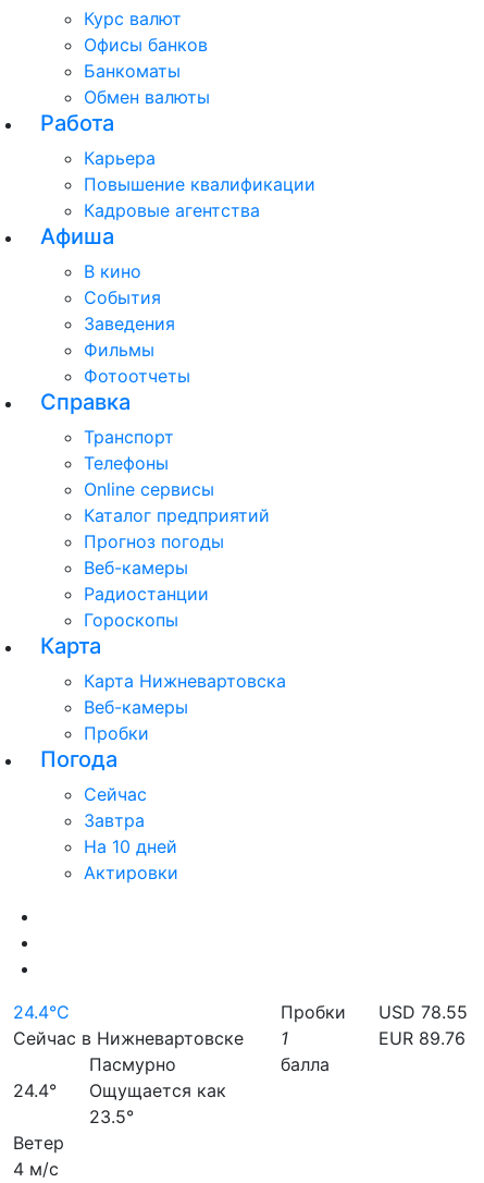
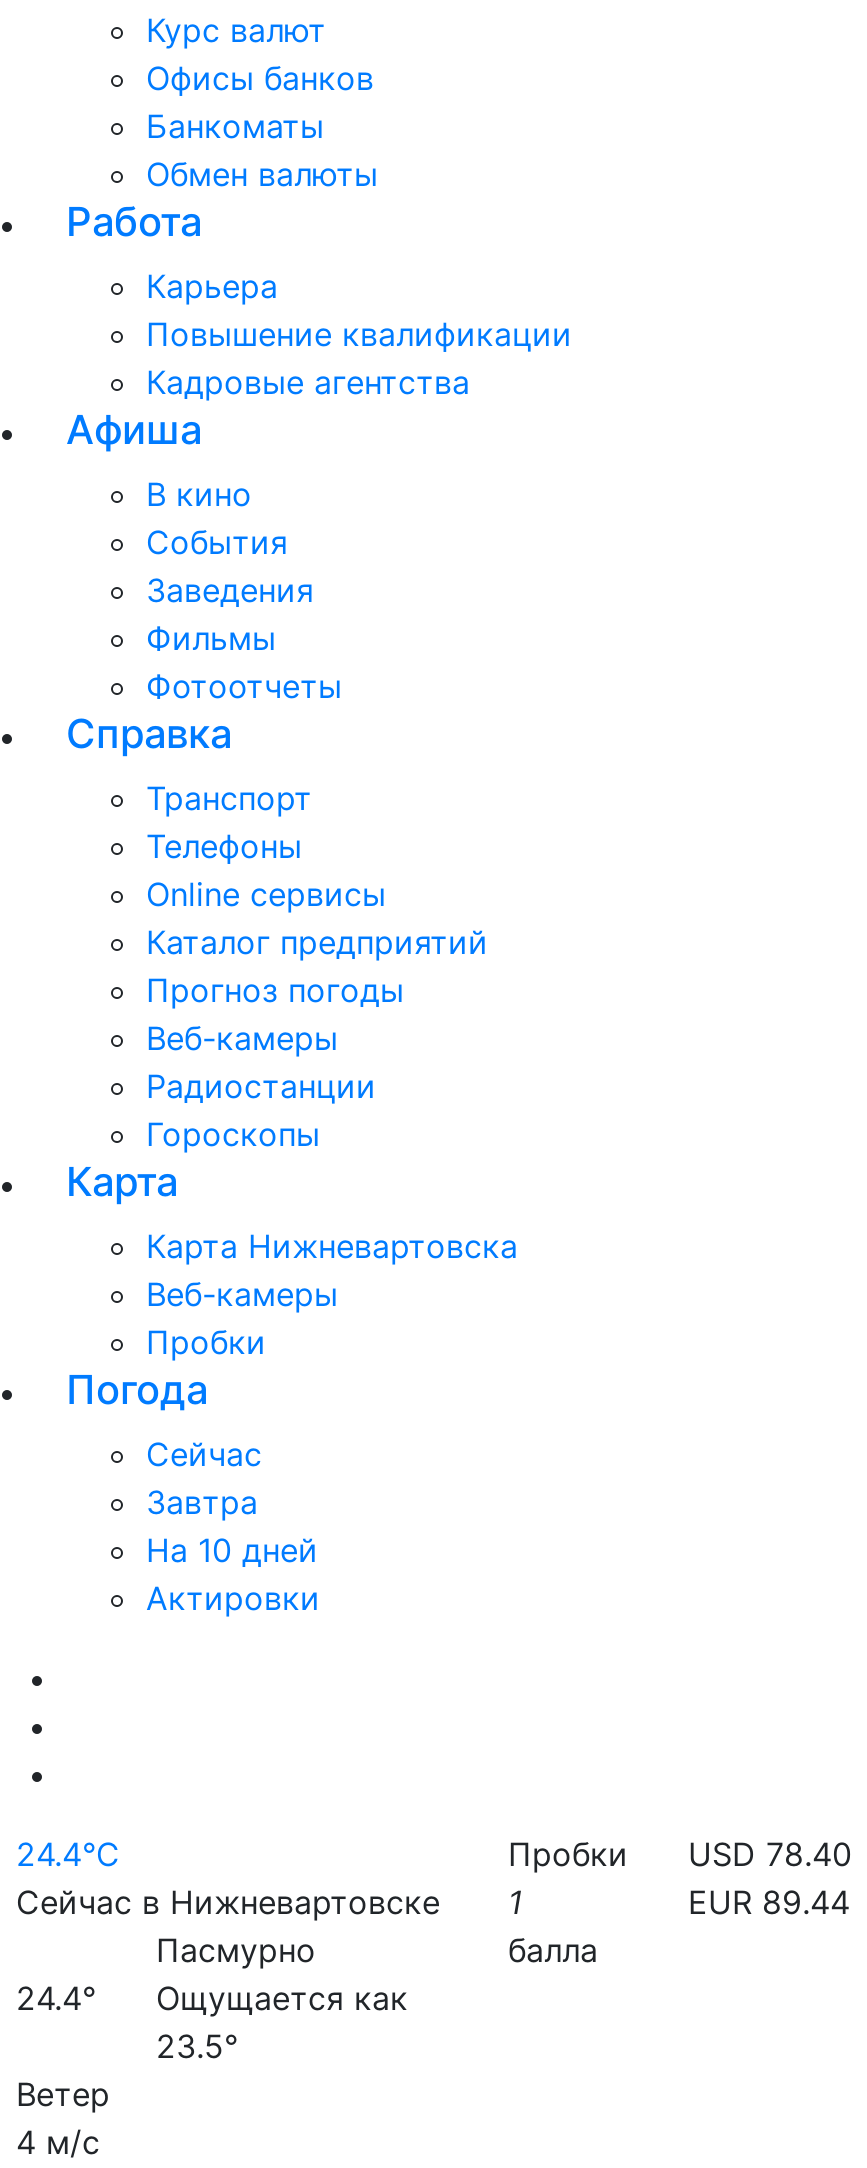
- Пробки USD 78.55
+ Пробки USD 78.40

- EUR 89.76
+ EUR 89.44
